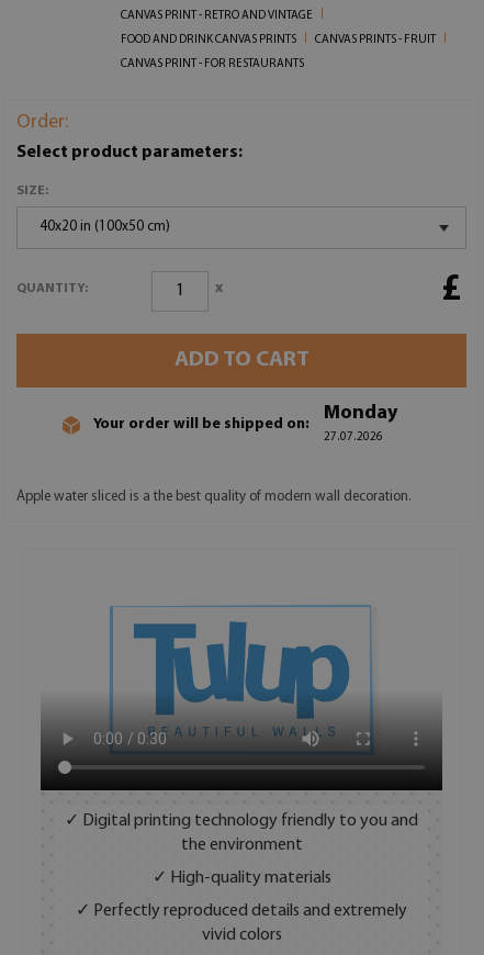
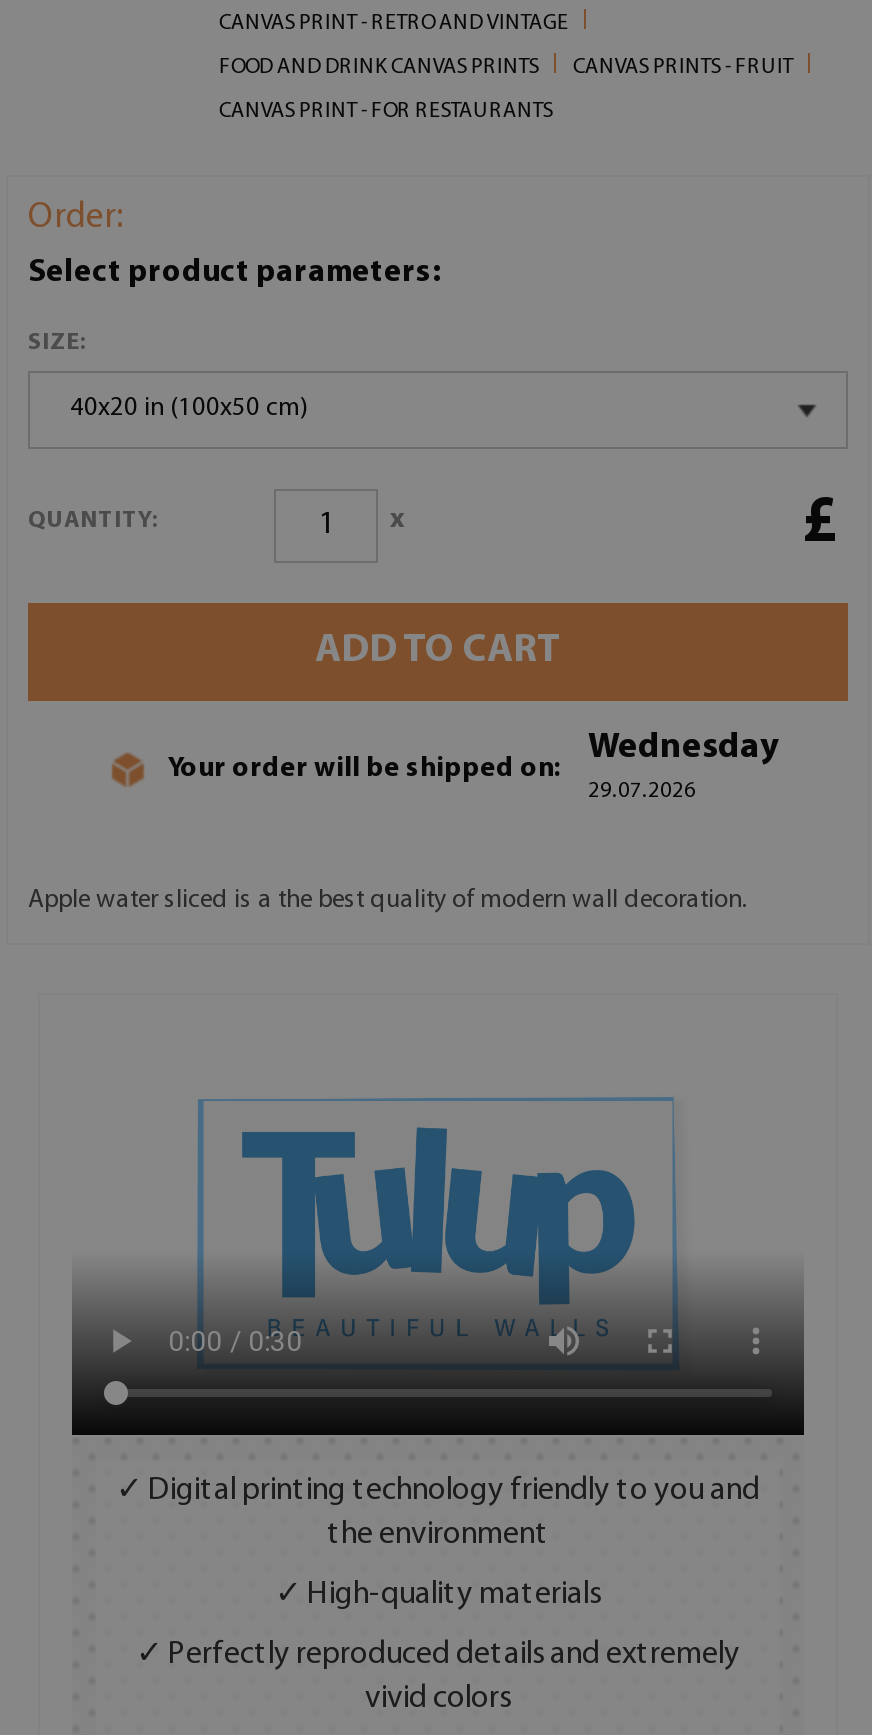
- Monday
- 27.07.2026
+ Wednesday
+ 29.07.2026
